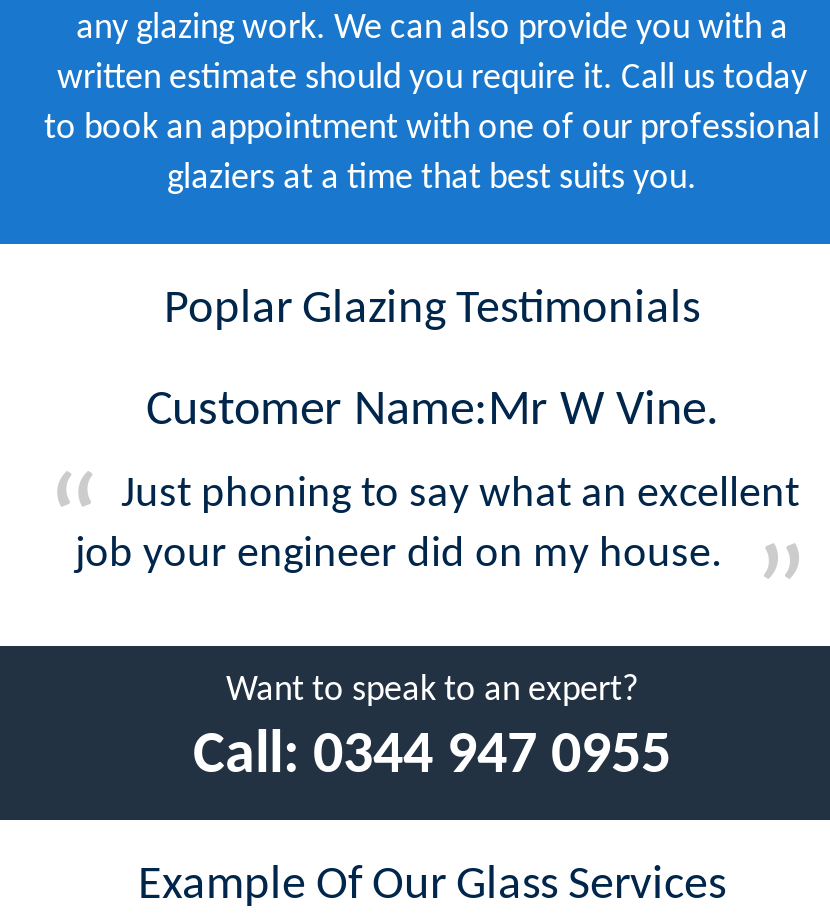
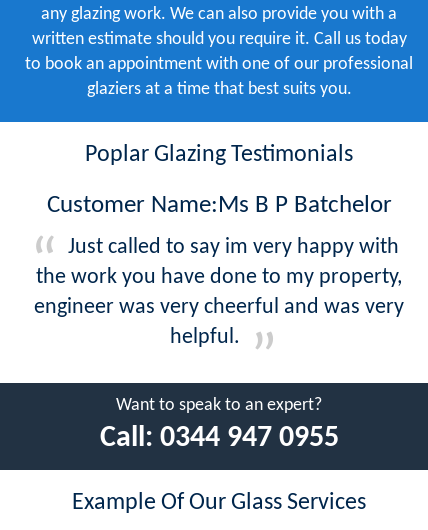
- Customer Name:Mr W Vine.
+ Customer Name:Ms B P Batchelor

- Just phoning to say what an excellent
- job your engineer did on my house.
+ Just called to say im very happy with
+ the work you have done to my property,
+ engineer was very cheerful and was very
+ helpful.
